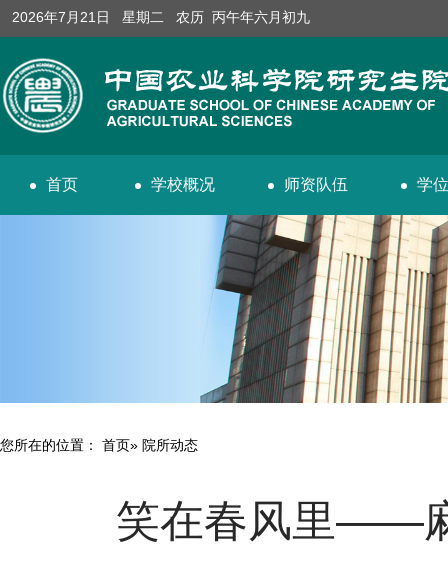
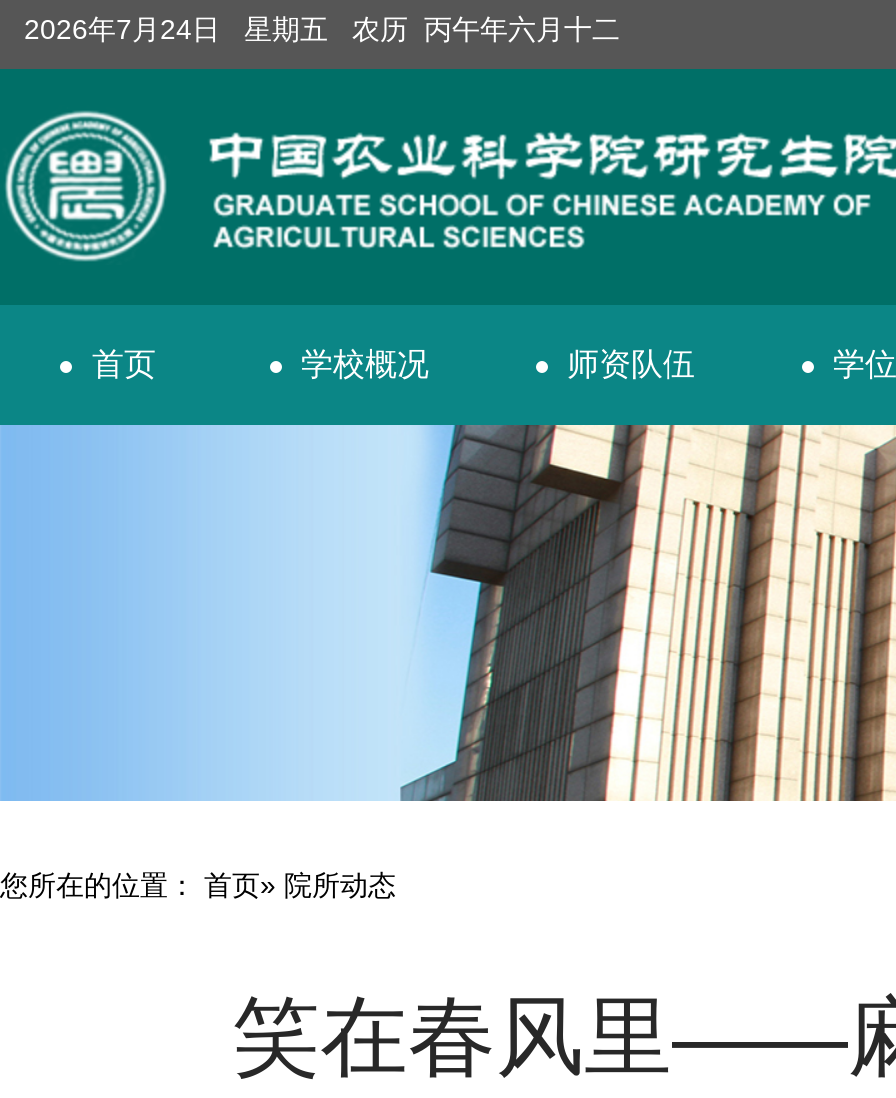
- 2026年7月21日 星期二 农历 丙午年六月初九
+ 2026年7月24日 星期五 农历 丙午年六月十二
